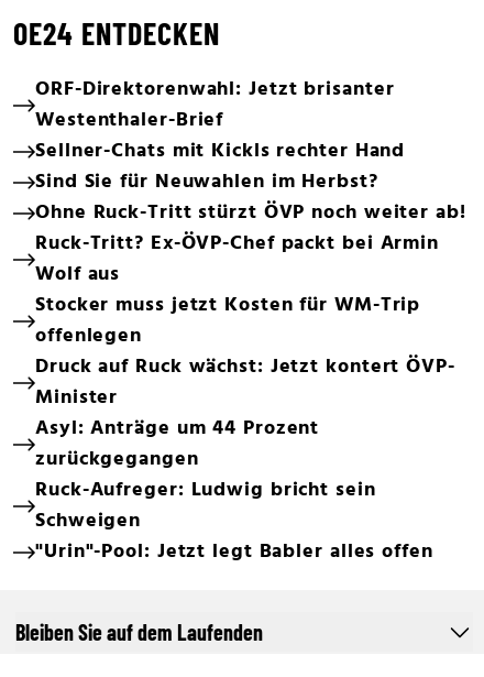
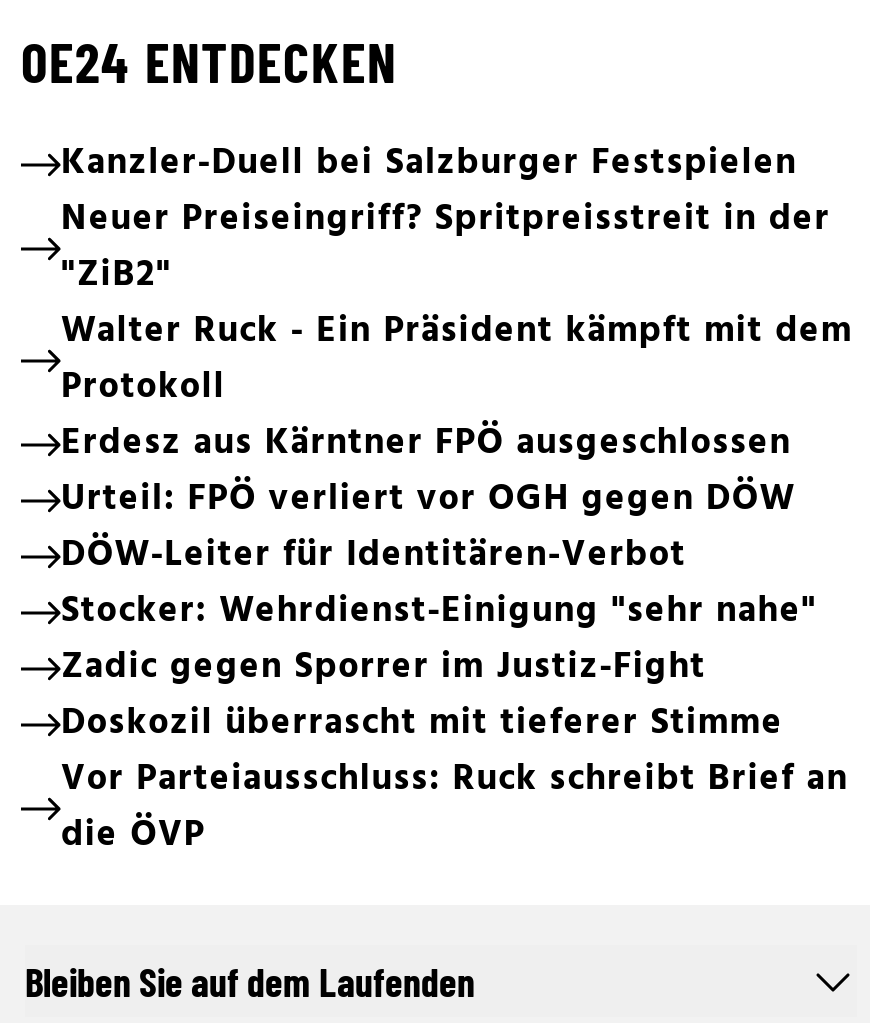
- ORF-Direktorenwahl: Jetzt brisanter
- Westenthaler-Brief
- Sellner-Chats mit Kickls rechter Hand
- Sind Sie für Neuwahlen im Herbst?
- Ohne Ruck-Tritt stürzt ÖVP noch weiter ab!
- Ruck-Tritt? Ex-ÖVP-Chef packt bei Armin
- Wolf aus
- Stocker muss jetzt Kosten für WM-Trip
- offenlegen
- Druck auf Ruck wächst: Jetzt kontert ÖVP-
- Minister
- Asyl: Anträge um 44 Prozent
- zurückgegangen
- Ruck-Aufreger: Ludwig bricht sein
- Schweigen
- "Urin"-Pool: Jetzt legt Babler alles offen
+ Kanzler-Duell bei Salzburger Festspielen
+ Neuer Preiseingriff? Spritpreisstreit in der
+ "ZiB2"
+ Walter Ruck - Ein Präsident kämpft mit dem
+ Protokoll
+ Erdesz aus Kärntner FPÖ ausgeschlossen
+ Urteil: FPÖ verliert vor OGH gegen DÖW
+ DÖW-Leiter für Identitären-Verbot
+ Stocker: Wehrdienst-Einigung "sehr nahe"
+ Zadic gegen Sporrer im Justiz-Fight
+ Doskozil überrascht mit tieferer Stimme
+ Vor Parteiausschluss: Ruck schreibt Brief an
+ die ÖVP
